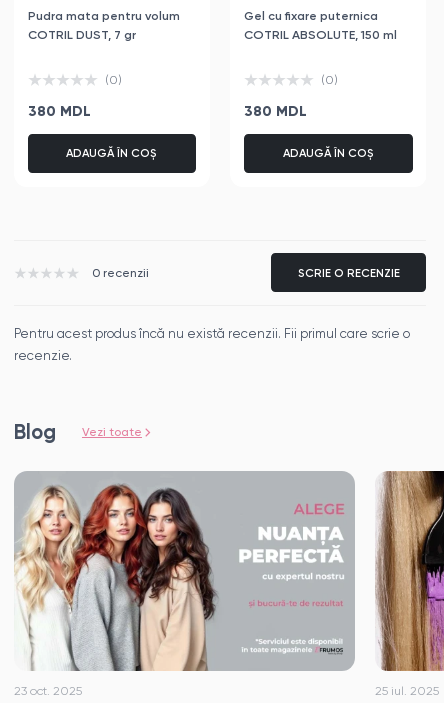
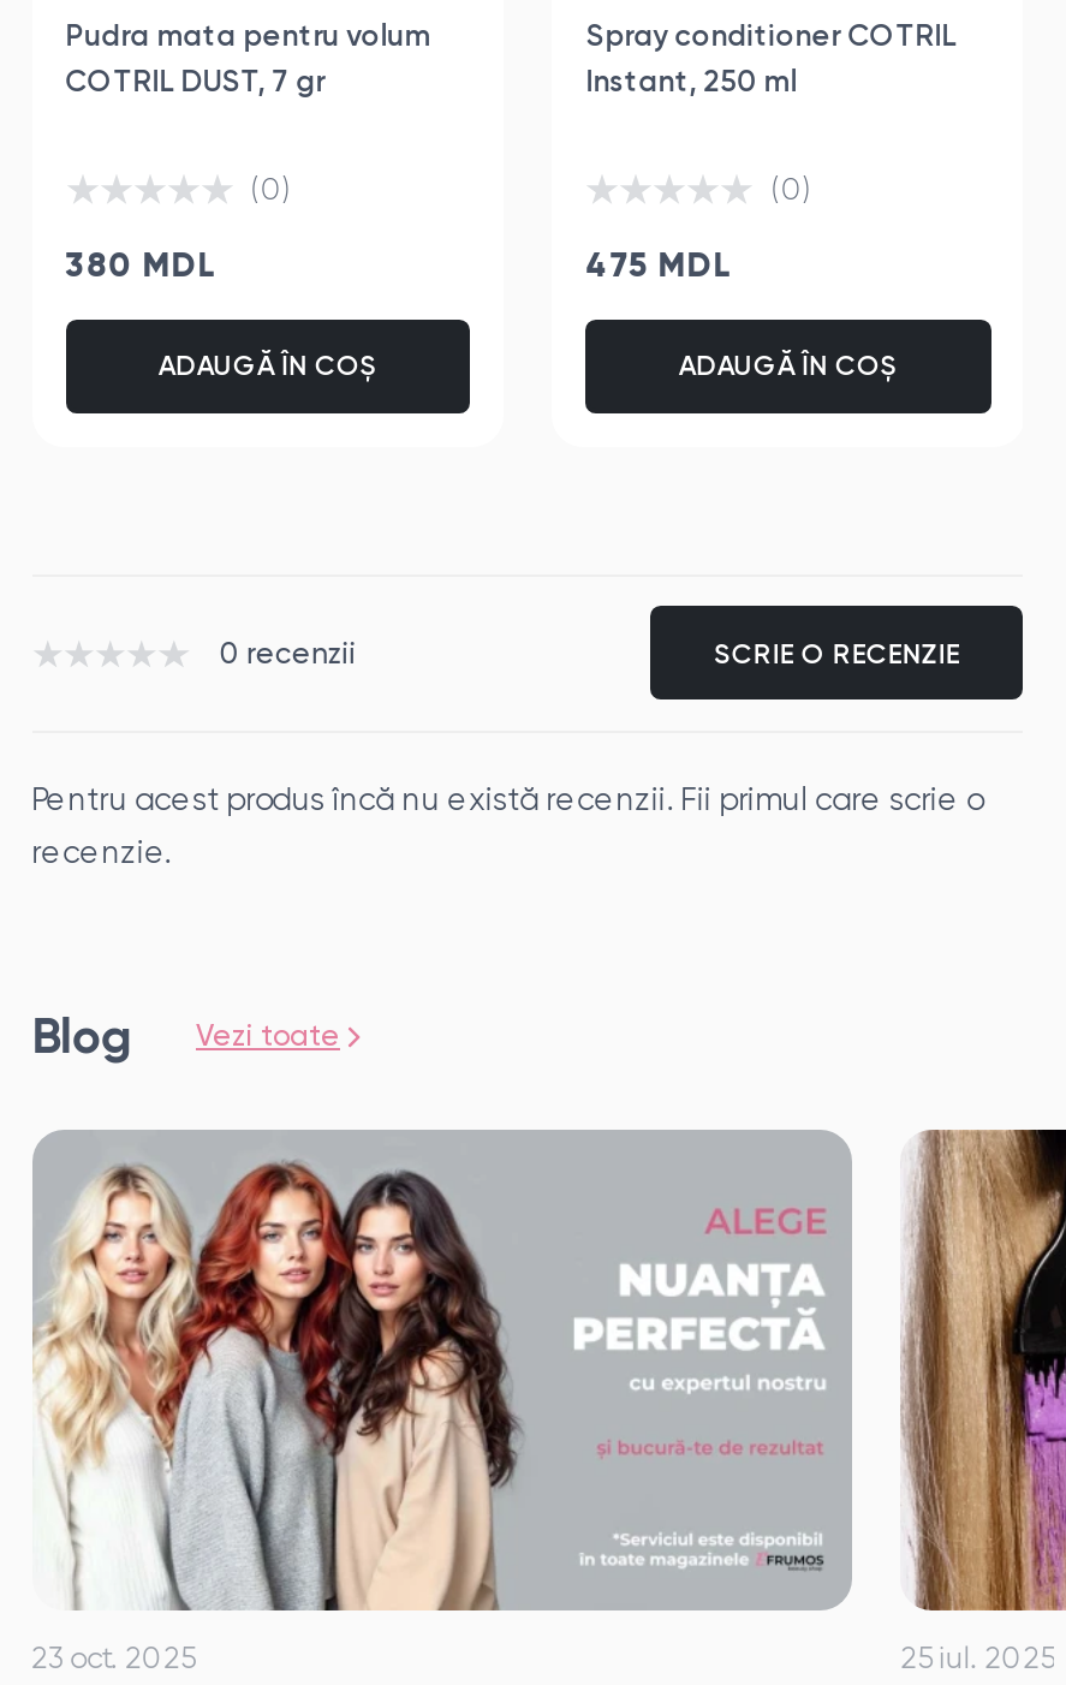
- Gel cu fixare puternica
- COTRIL ABSOLUTE, 150 ml
+ Spray conditioner COTRIL
+ Instant, 250 ml

- 380 MDL
+ 475 MDL
